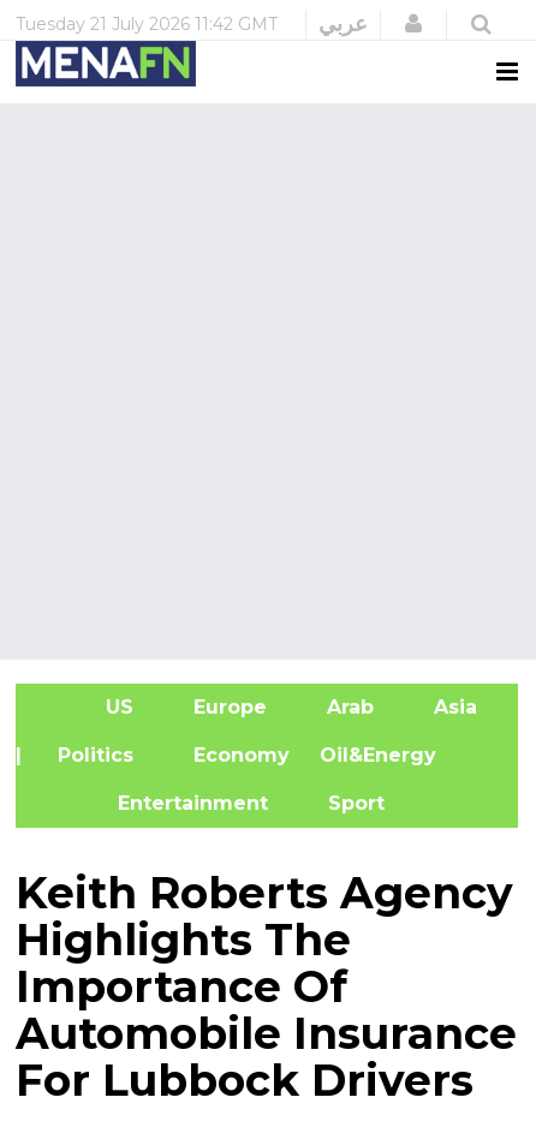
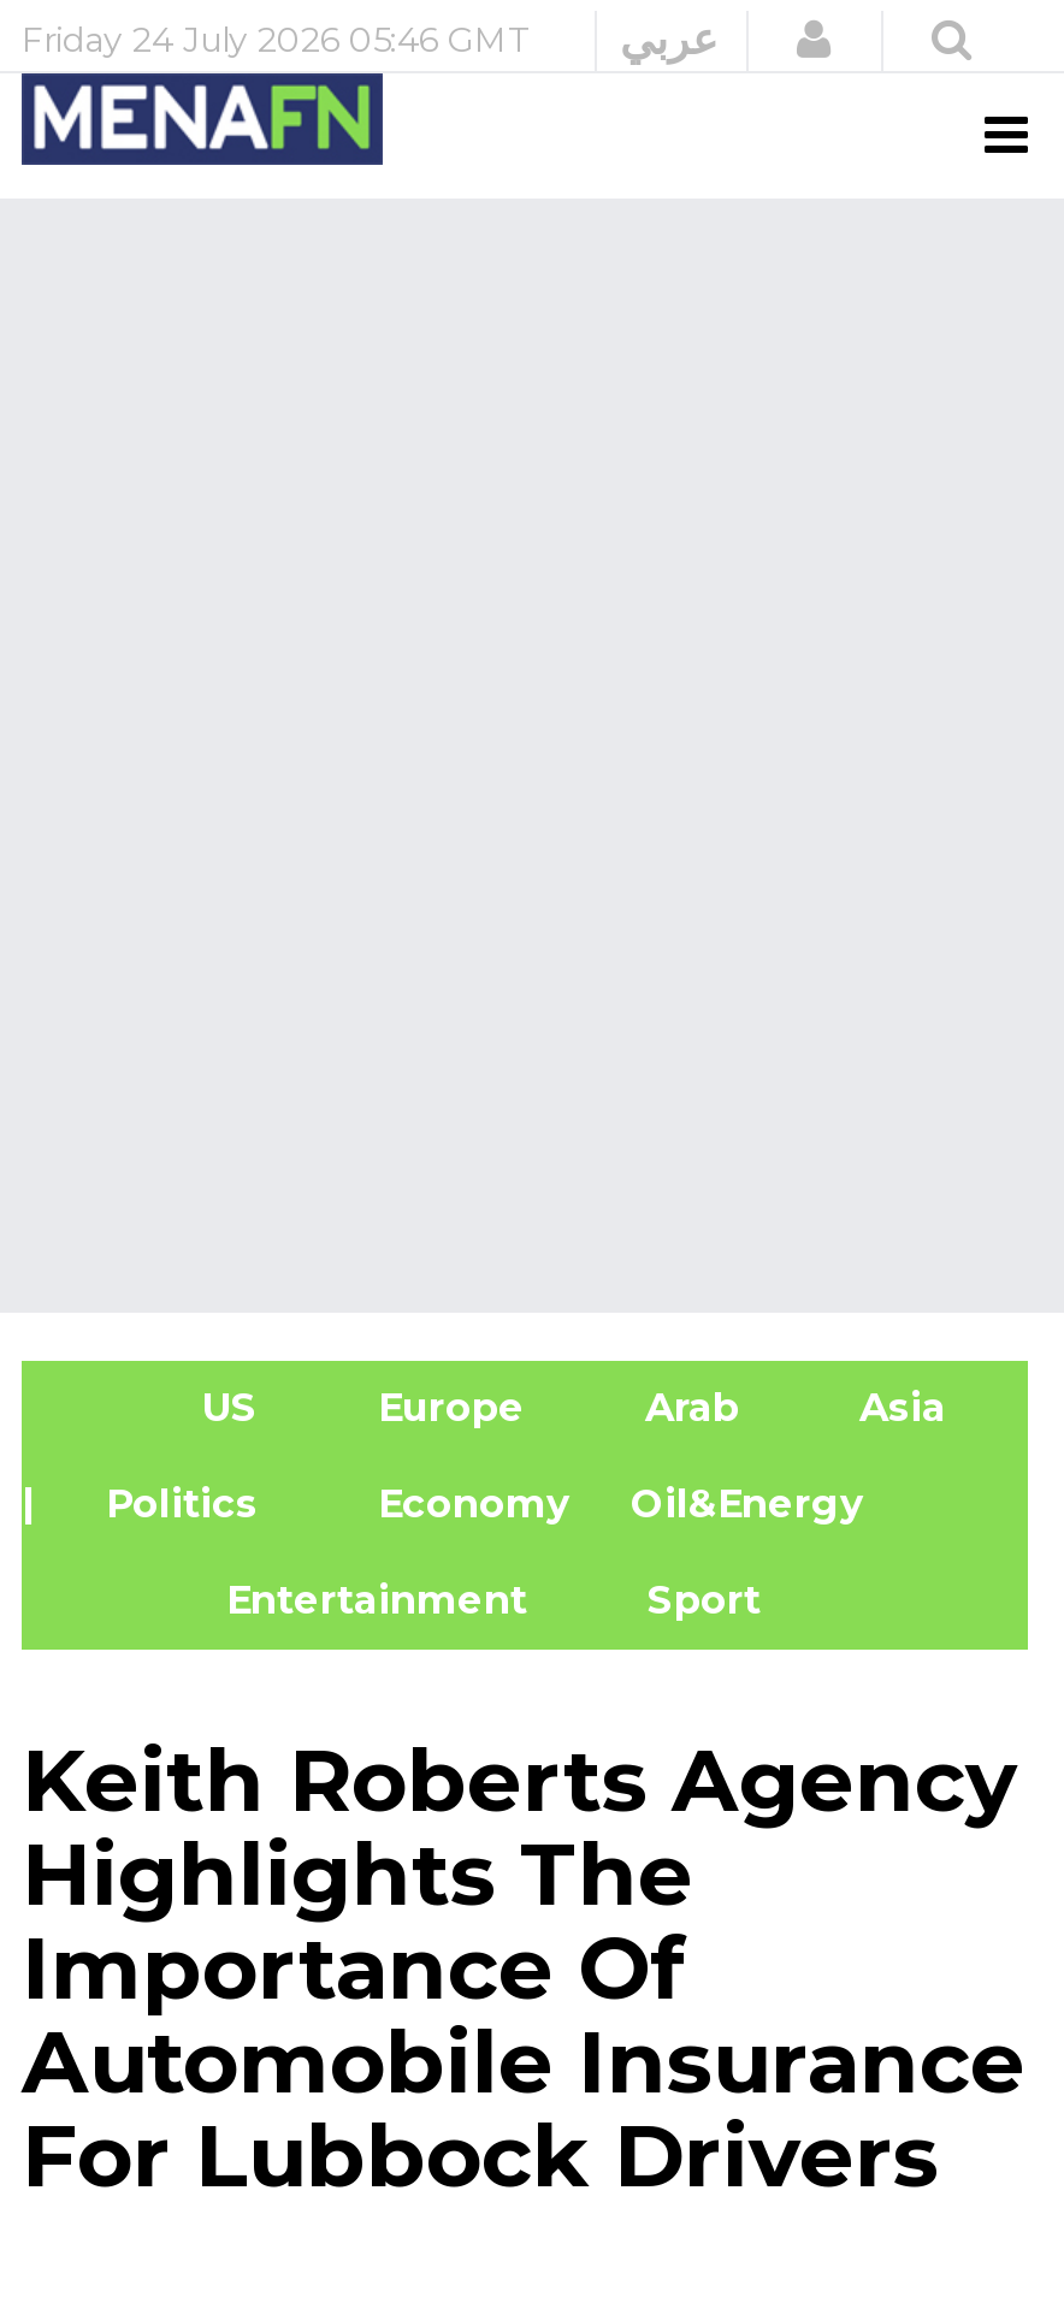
- Tuesday 21 July 2026 11:42 GMT
+ Friday 24 July 2026 05:46 GMT
